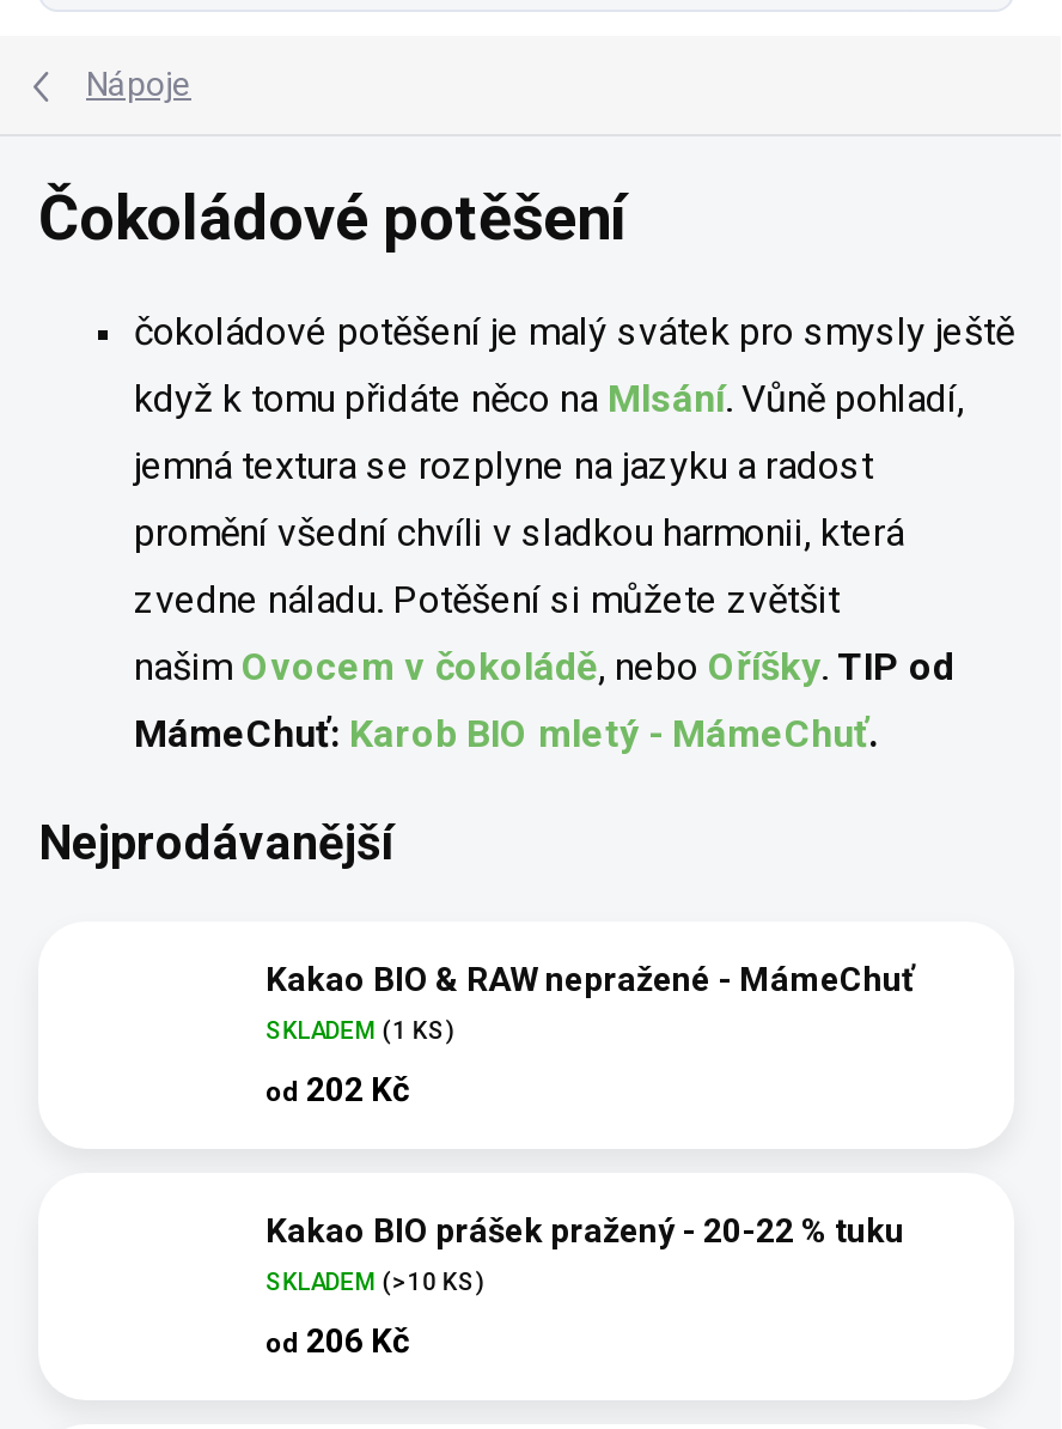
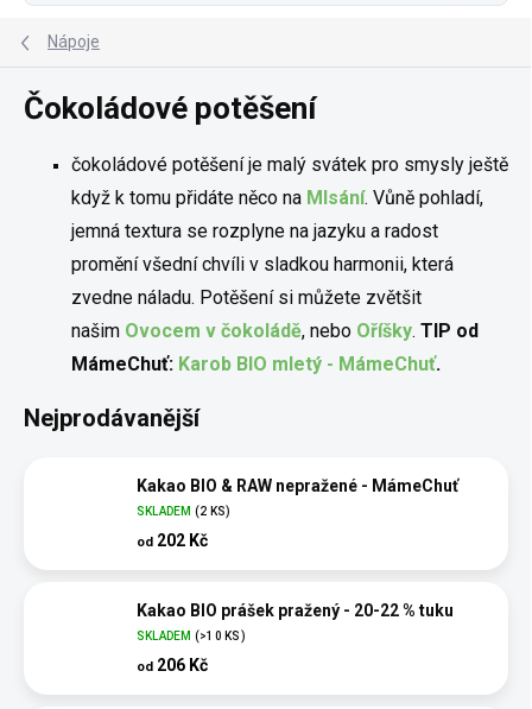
- SKLADEM (1 KS)
+ SKLADEM (2 KS)
